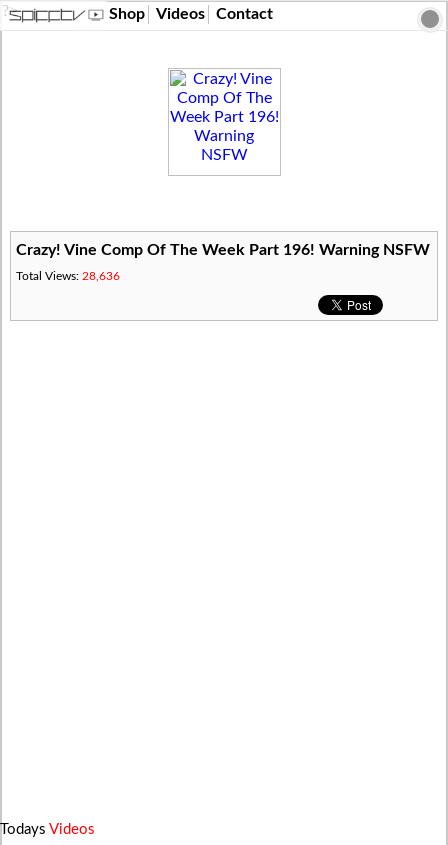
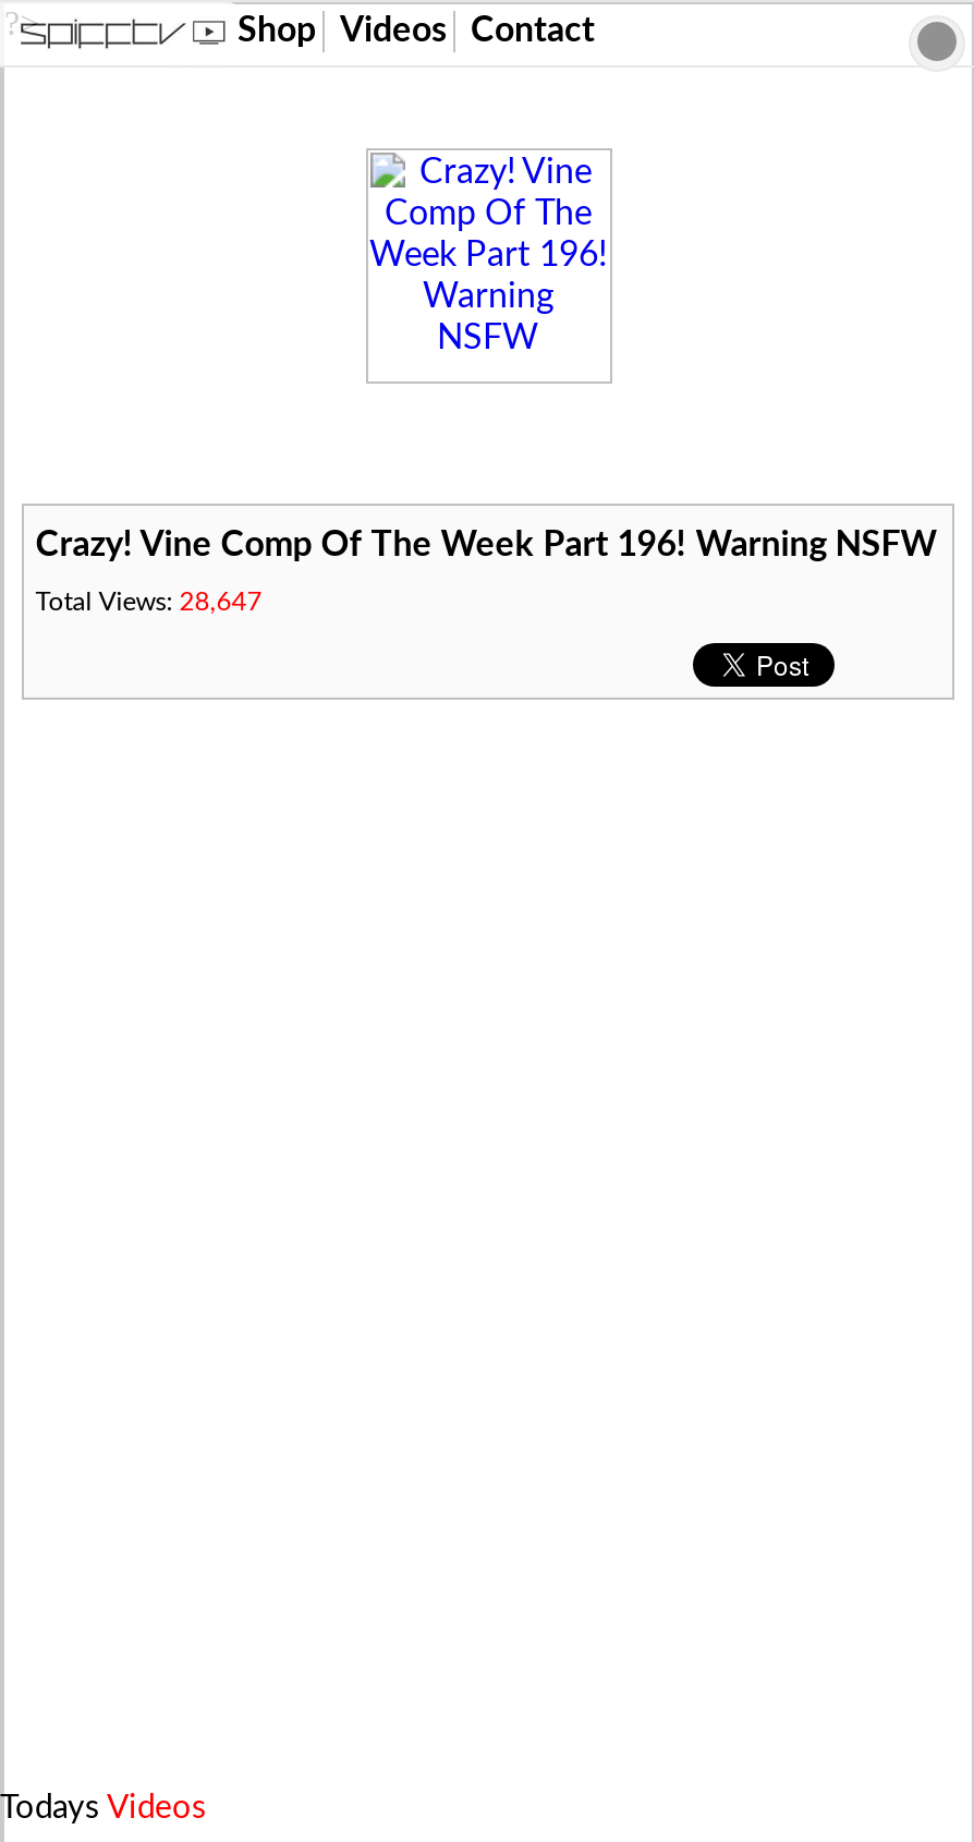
- Total Views: 28,636
+ Total Views: 28,647
